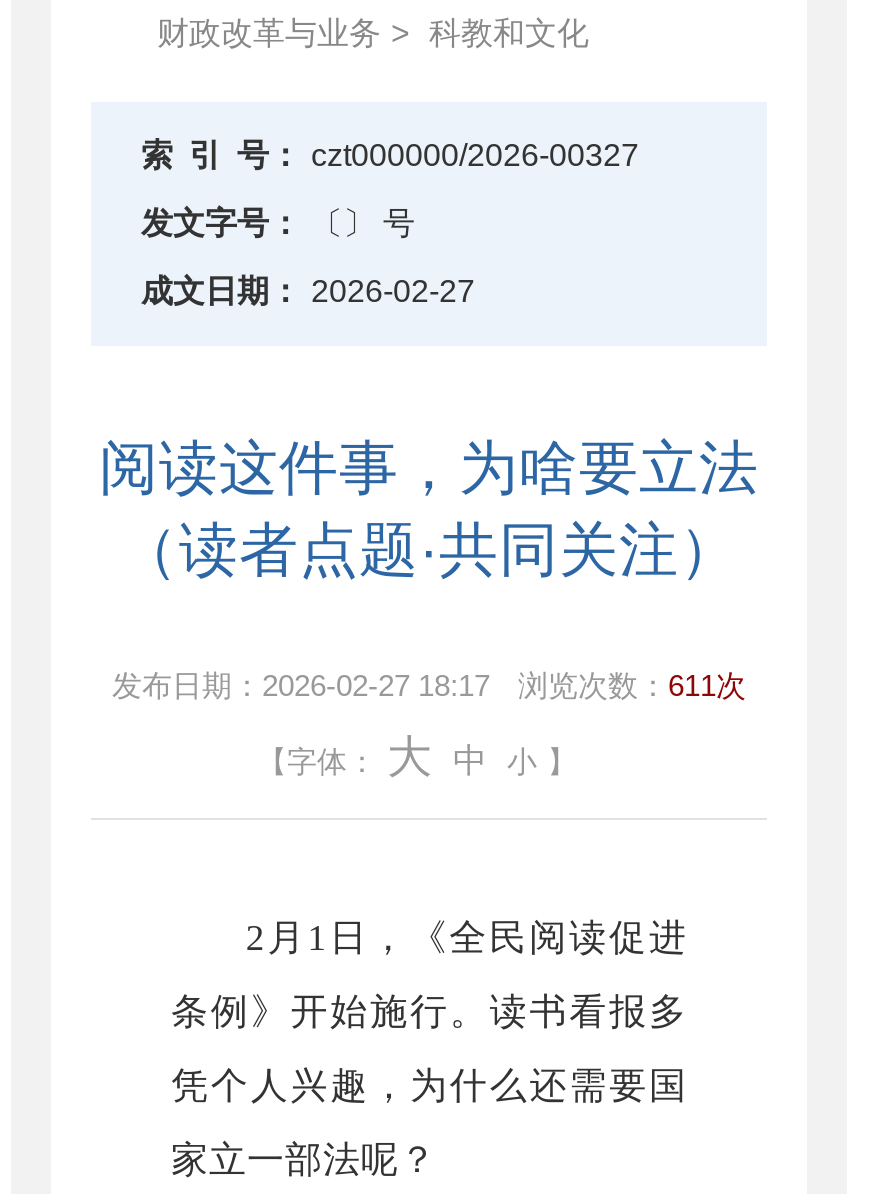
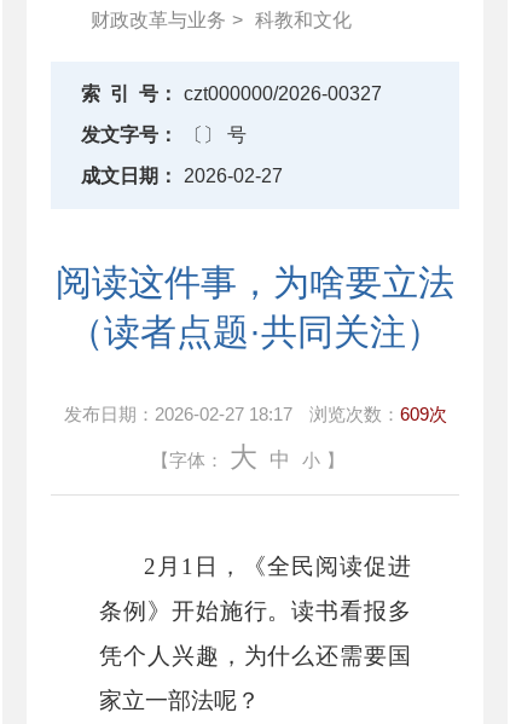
- 发布日期：2026-02-27 18:17 浏览次数：611次
+ 发布日期：2026-02-27 18:17 浏览次数：609次
